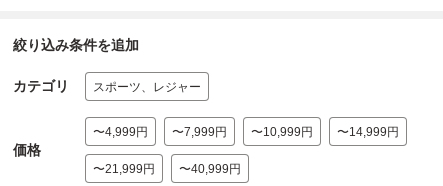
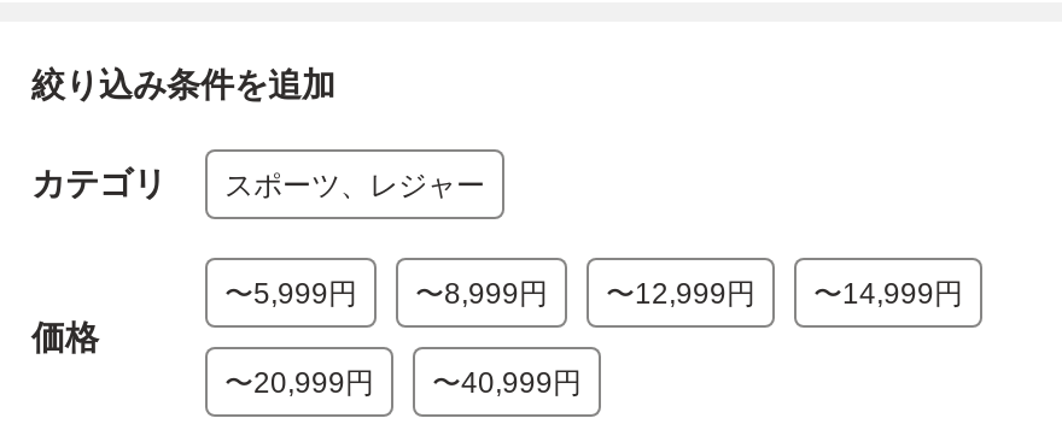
- 〜4,999円
+ 〜5,999円

- 〜7,999円
+ 〜8,999円

- 〜10,999円
+ 〜12,999円

- 〜21,999円 〜40,999円
+ 〜20,999円 〜40,999円
